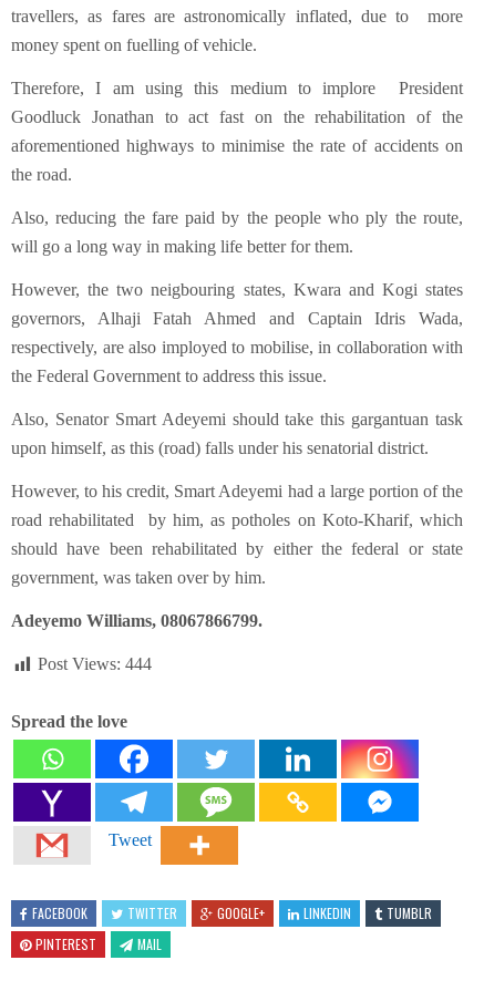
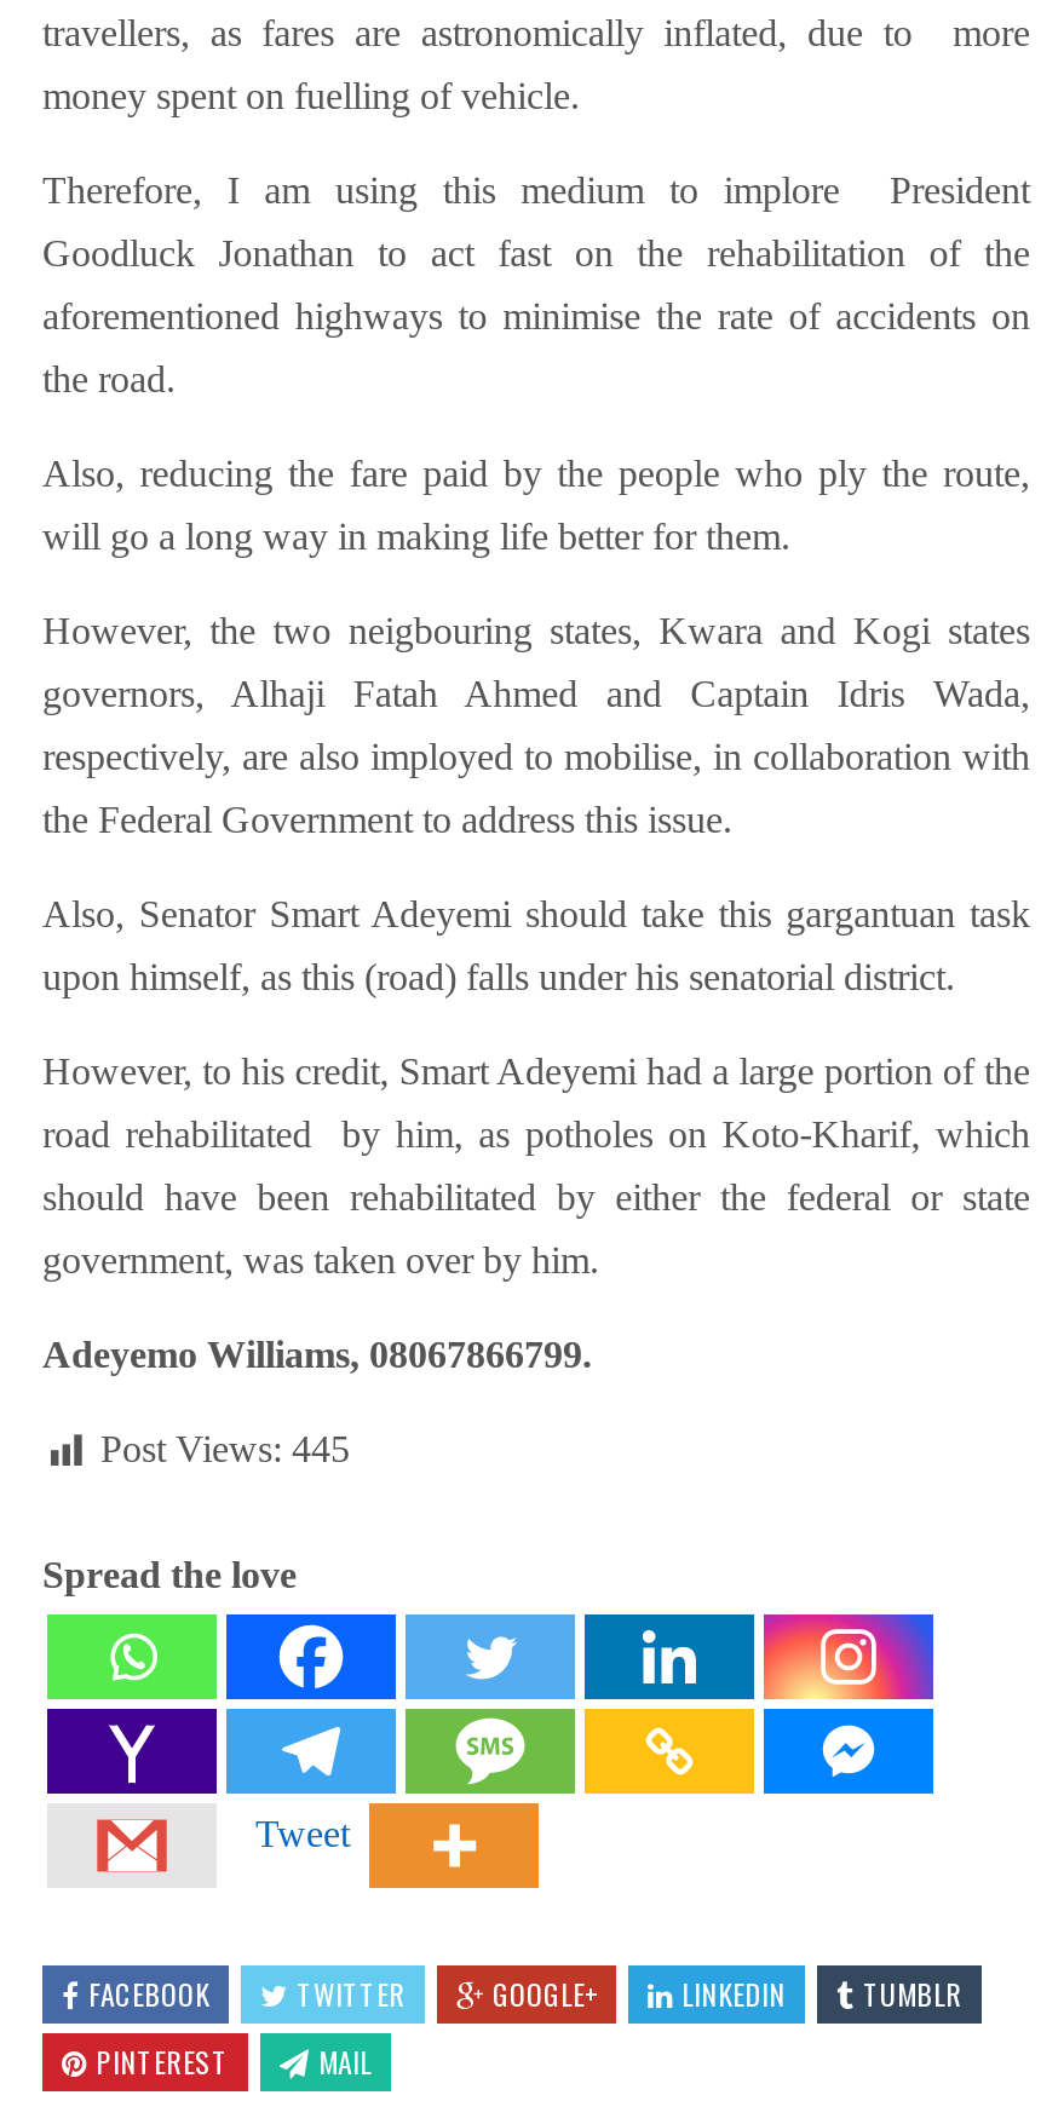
- Post Views: 444
+ Post Views: 445
